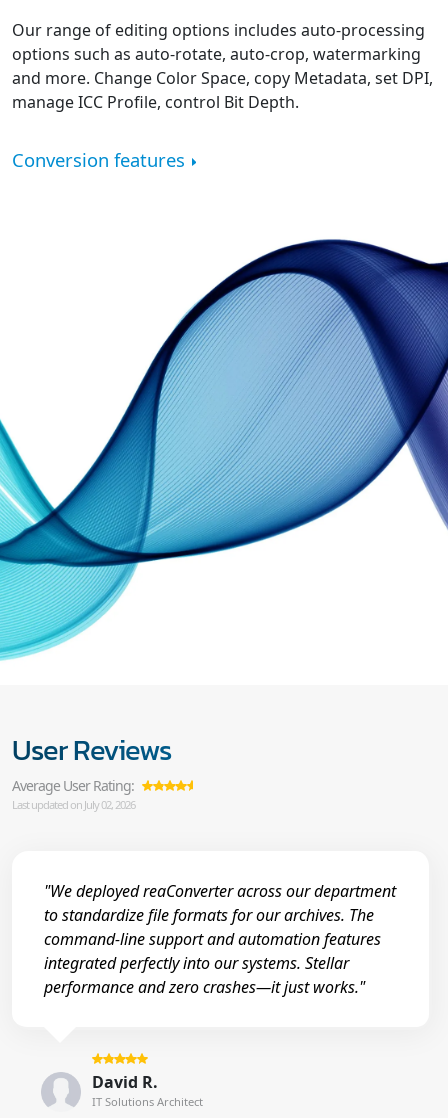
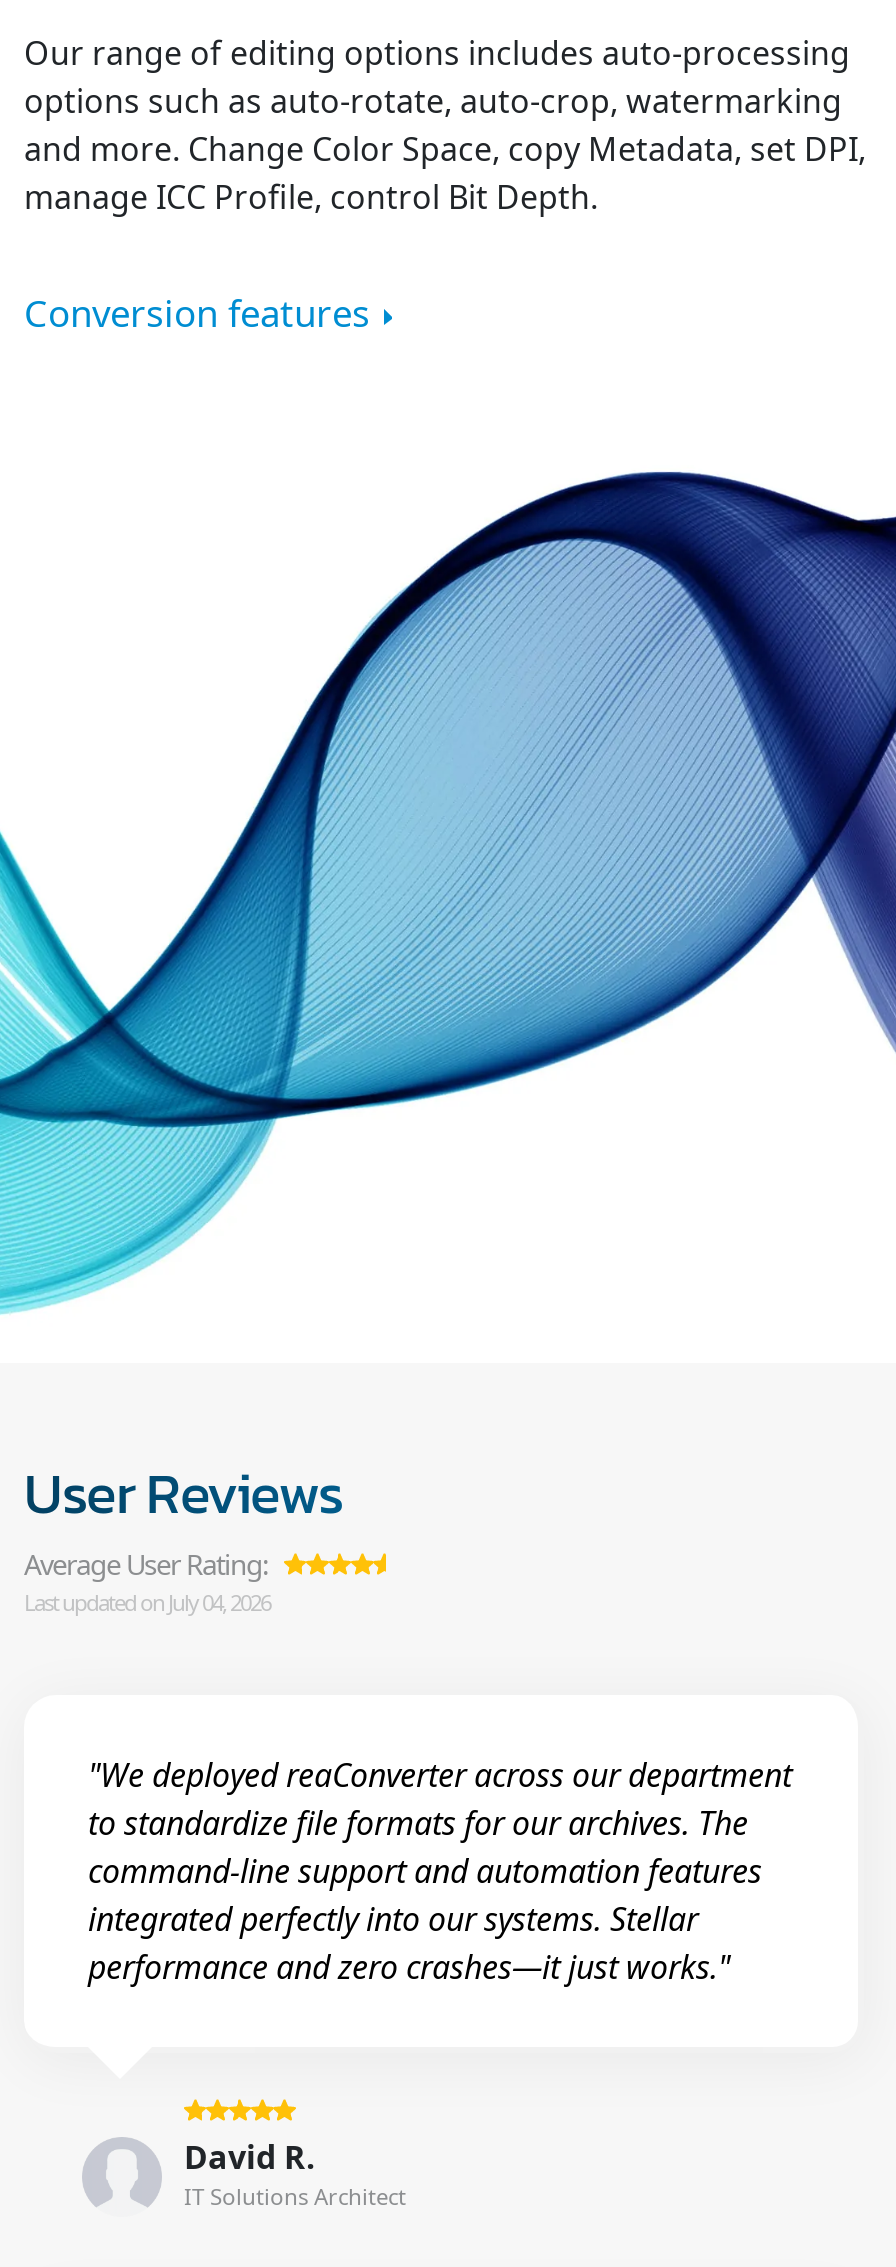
- Last updated on July 02, 2026
+ Last updated on July 04, 2026
